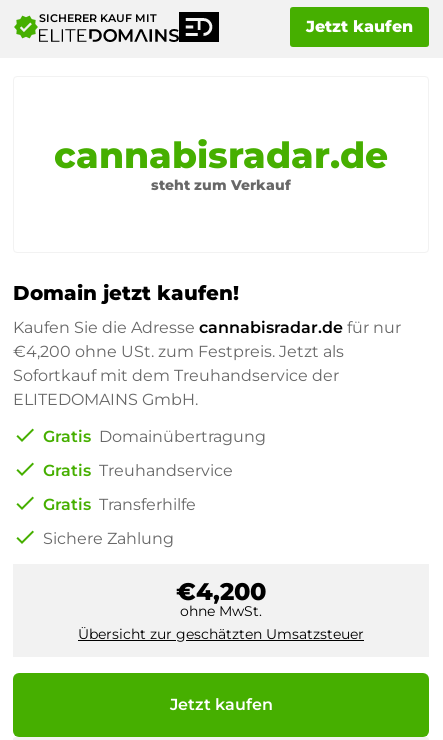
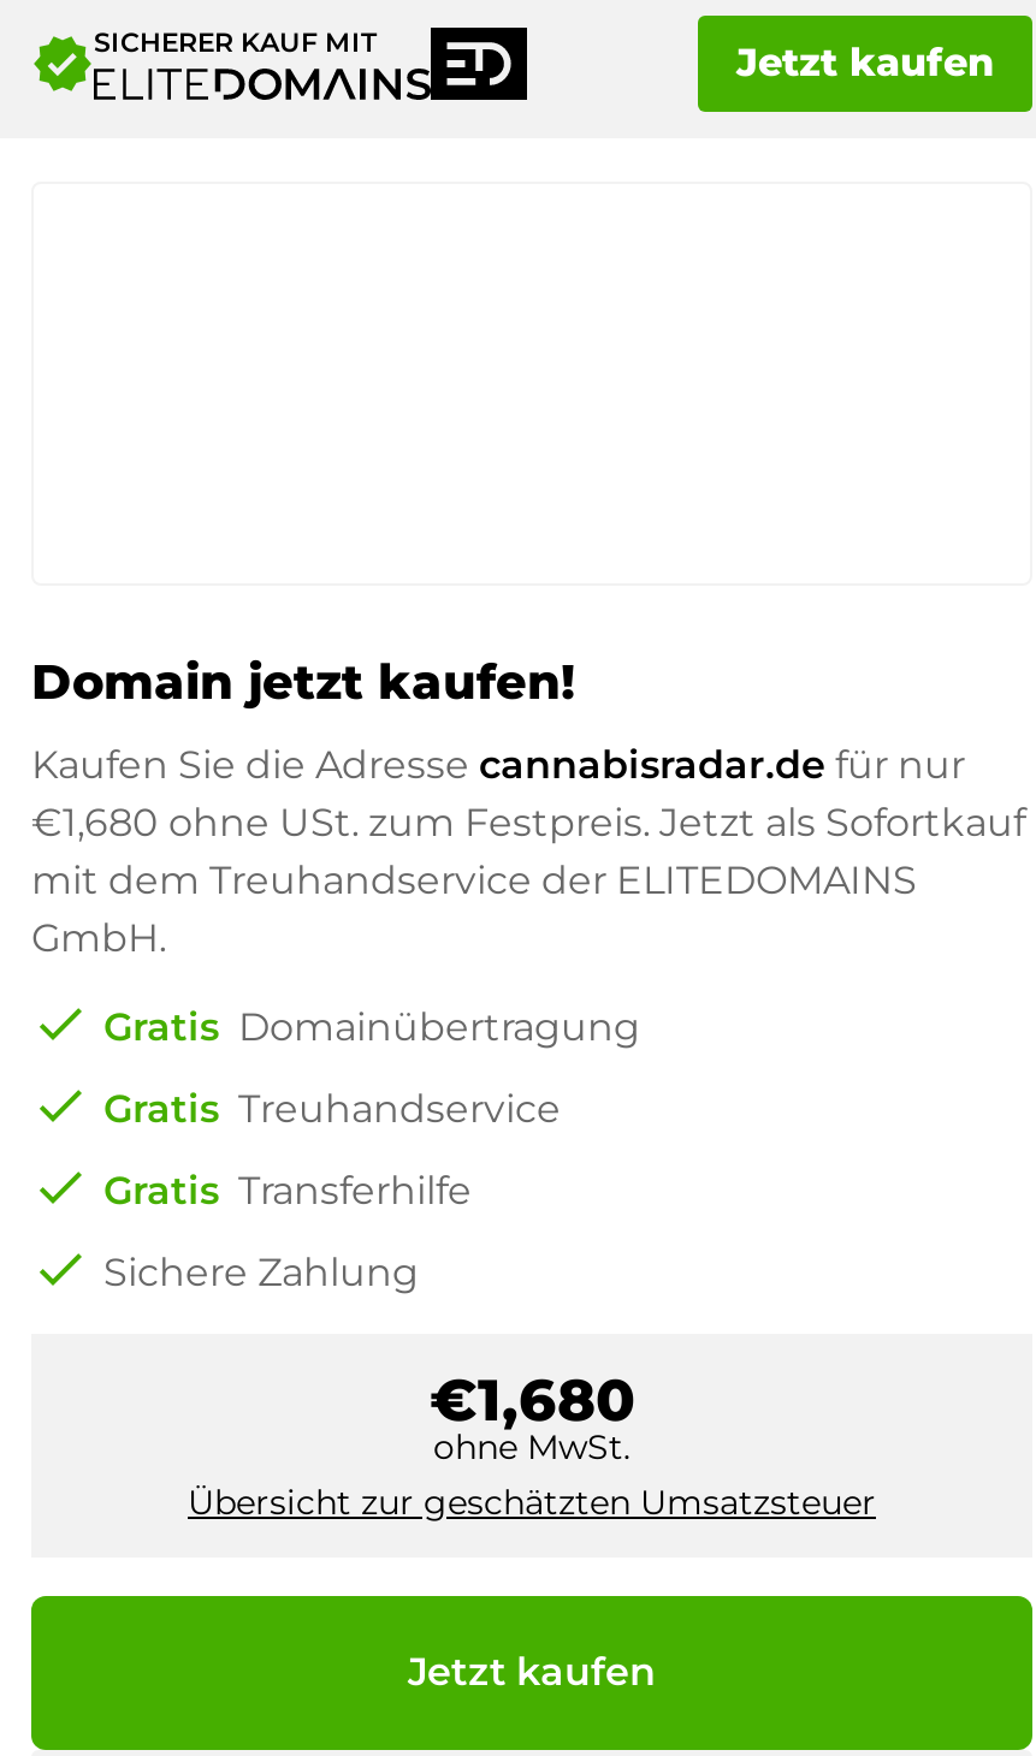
- cannabisradar.de
- steht zum Verkauf

- €4,200 ohne USt. zum Festpreis. Jetzt als
- Sofortkauf mit dem Treuhandservice der
- ELITEDOMAINS GmbH.
+ €1,680 ohne USt. zum Festpreis. Jetzt als Sofortkauf
+ mit dem Treuhandservice der ELITEDOMAINS
+ GmbH.

- €4,200
+ €1,680
